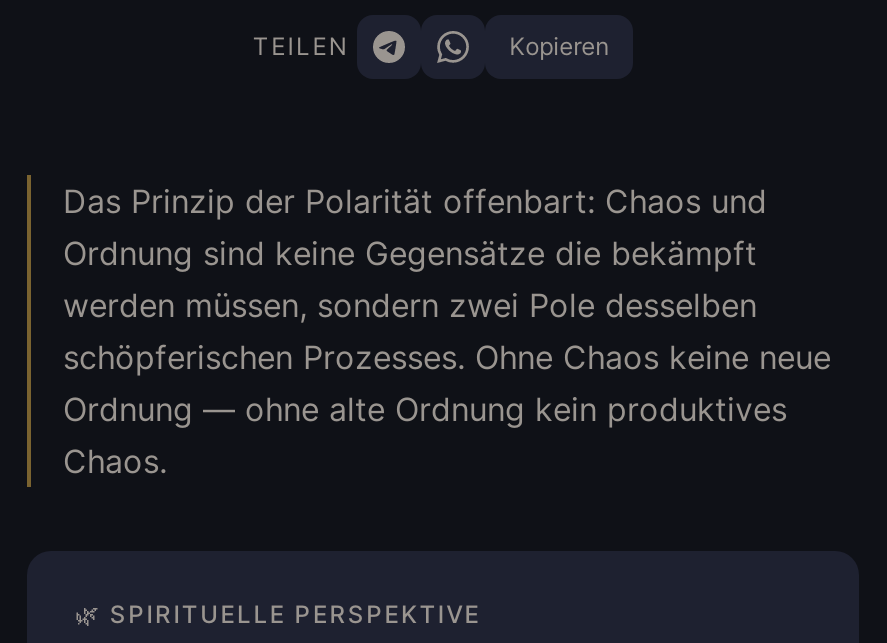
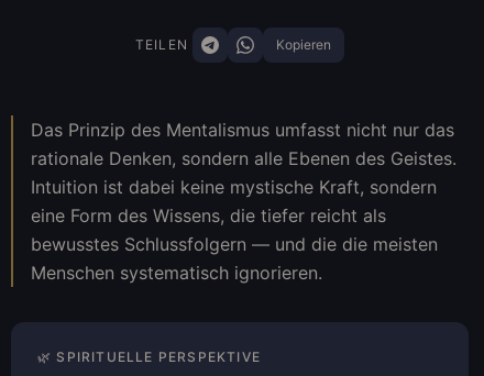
- Das Prinzip der Polarität offenbart: Chaos und
- Ordnung sind keine Gegensätze die bekämpft
- werden müssen, sondern zwei Pole desselben
- schöpferischen Prozesses. Ohne Chaos keine neue
- Ordnung — ohne alte Ordnung kein produktives
- Chaos.
+ Das Prinzip des Mentalismus umfasst nicht nur das
+ rationale Denken, sondern alle Ebenen des Geistes.
+ Intuition ist dabei keine mystische Kraft, sondern
+ eine Form des Wissens, die tiefer reicht als
+ bewusstes Schlussfolgern — und die die meisten
+ Menschen systematisch ignorieren.
